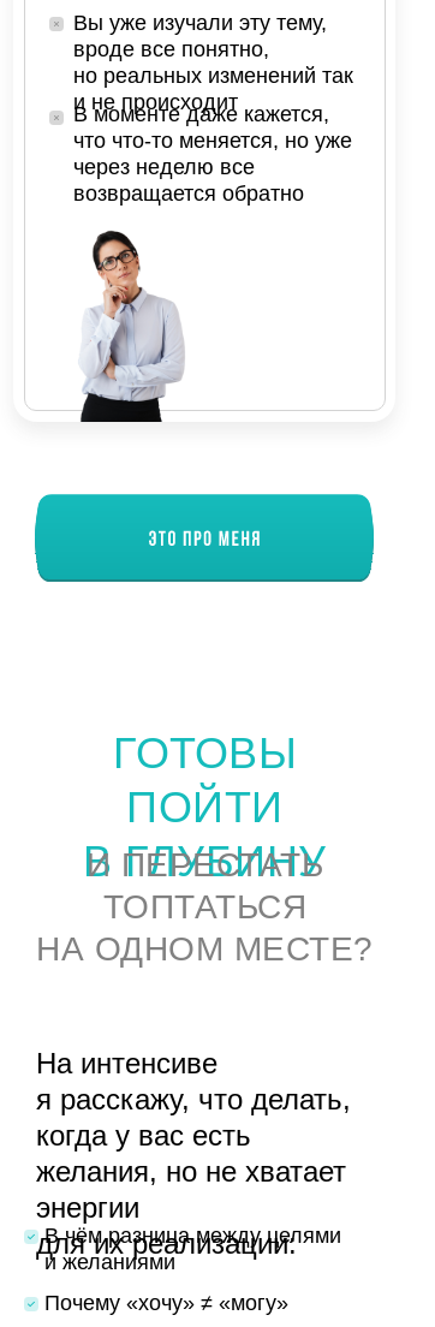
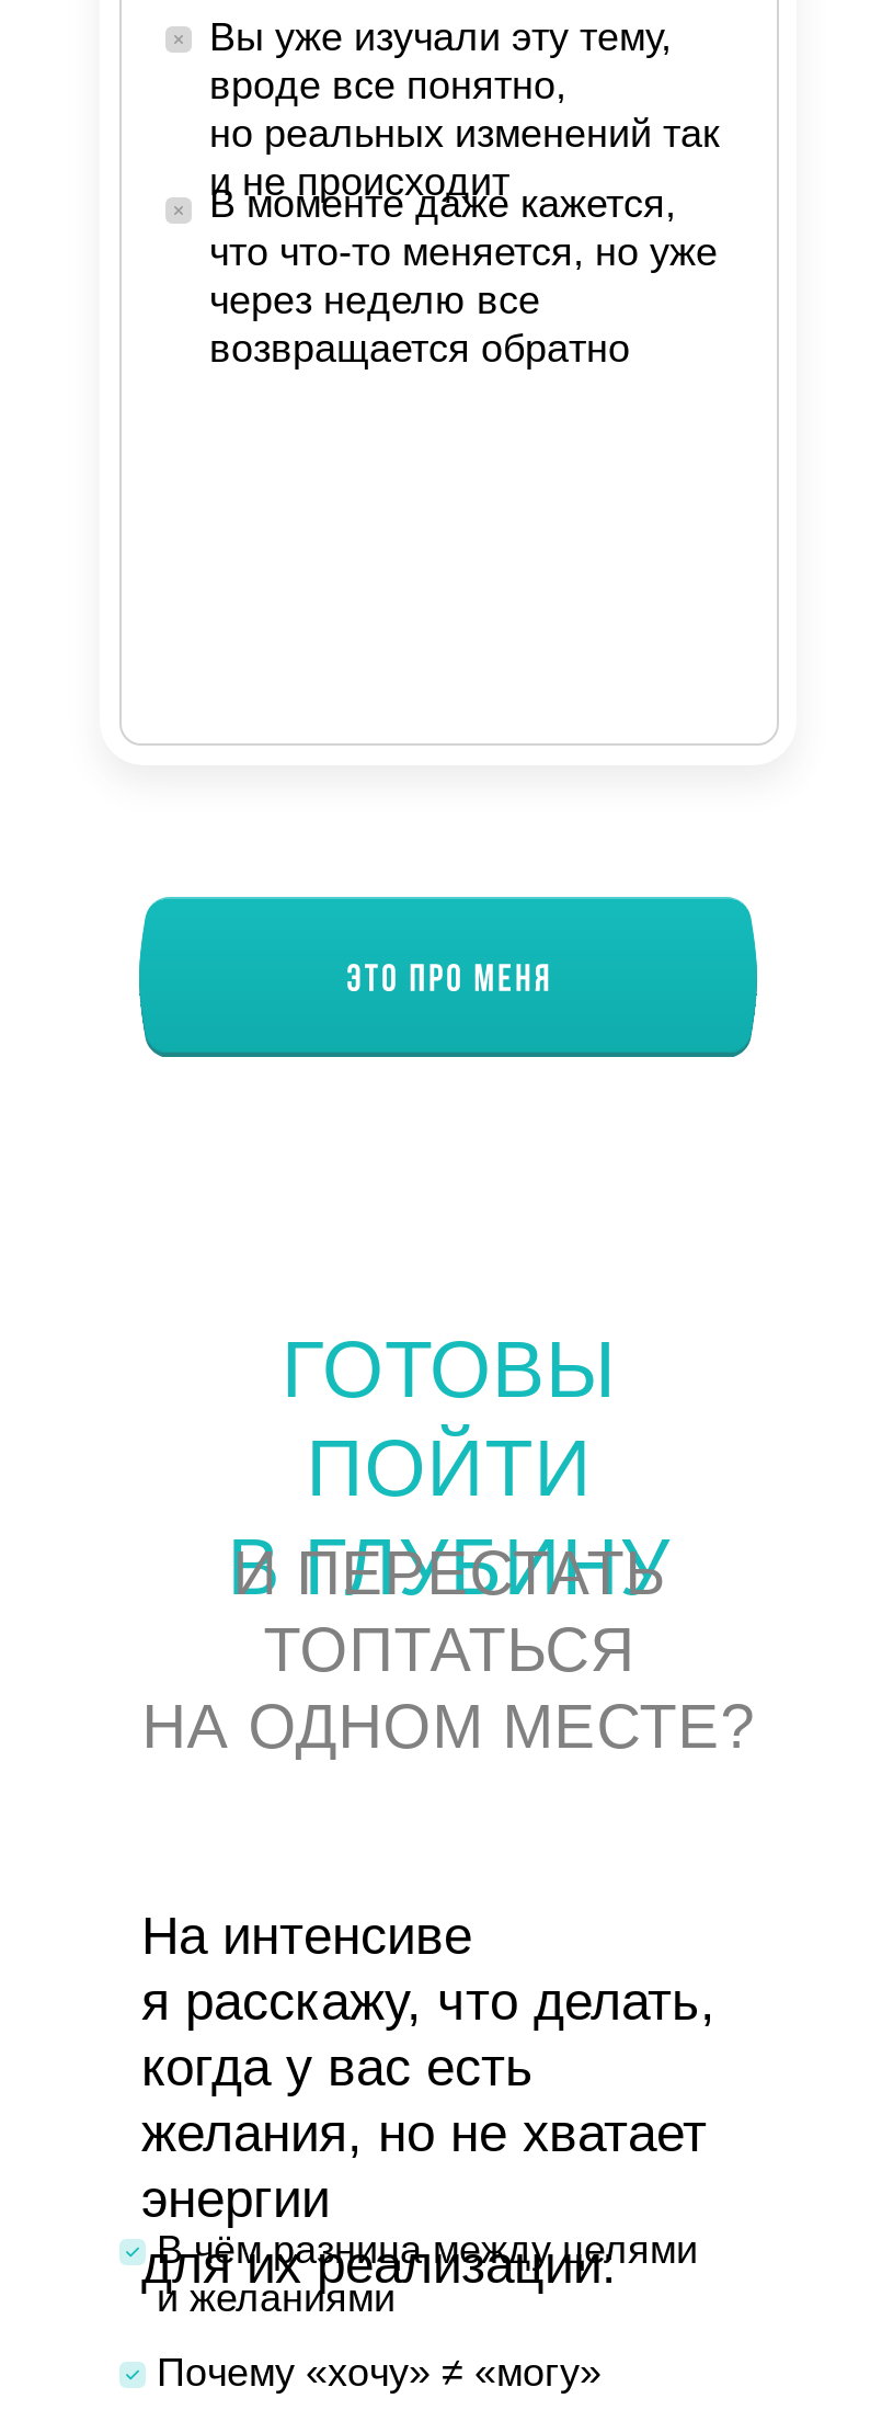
- [image]
